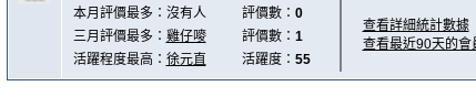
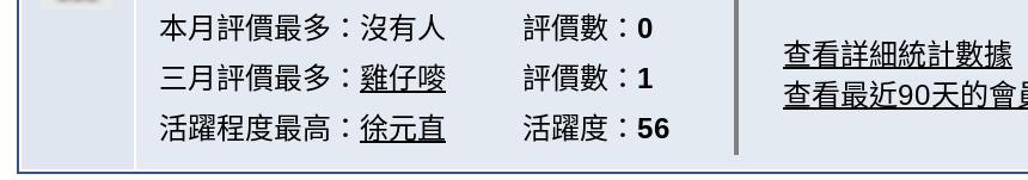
- 活躍度：55
+ 活躍度：56
